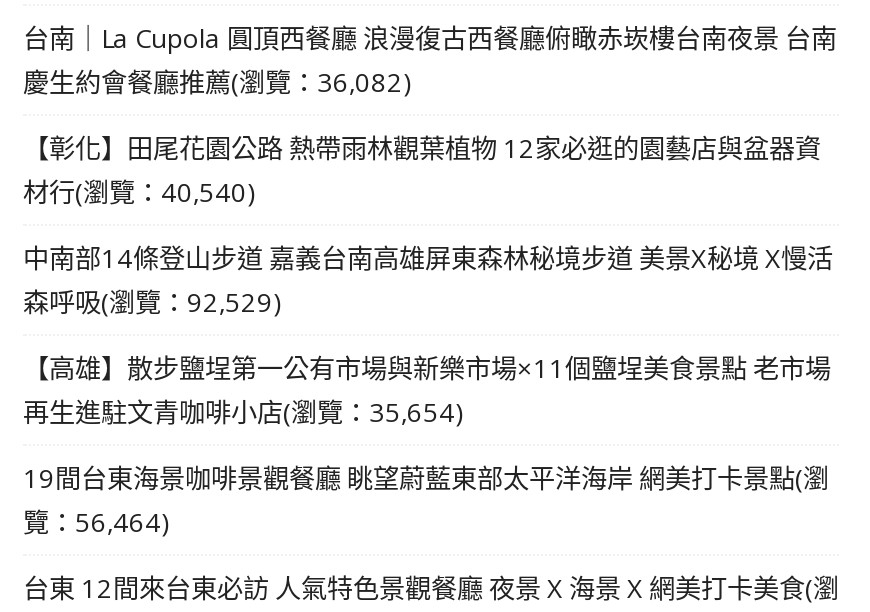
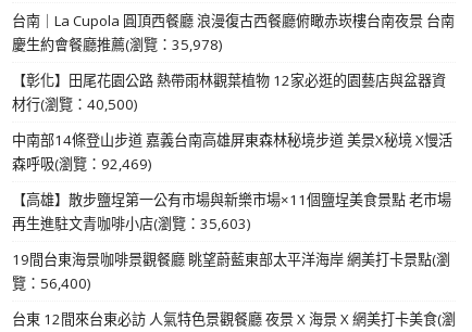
- 慶生約會餐廳推薦(瀏覽：36,082)
+ 慶生約會餐廳推薦(瀏覽：35,978)

- 材行(瀏覽：40,540)
+ 材行(瀏覽：40,500)

- 森呼吸(瀏覽：92,529)
+ 森呼吸(瀏覽：92,469)

- 再生進駐文青咖啡小店(瀏覽：35,654)
+ 再生進駐文青咖啡小店(瀏覽：35,603)

- 覽：56,464)
+ 覽：56,400)
